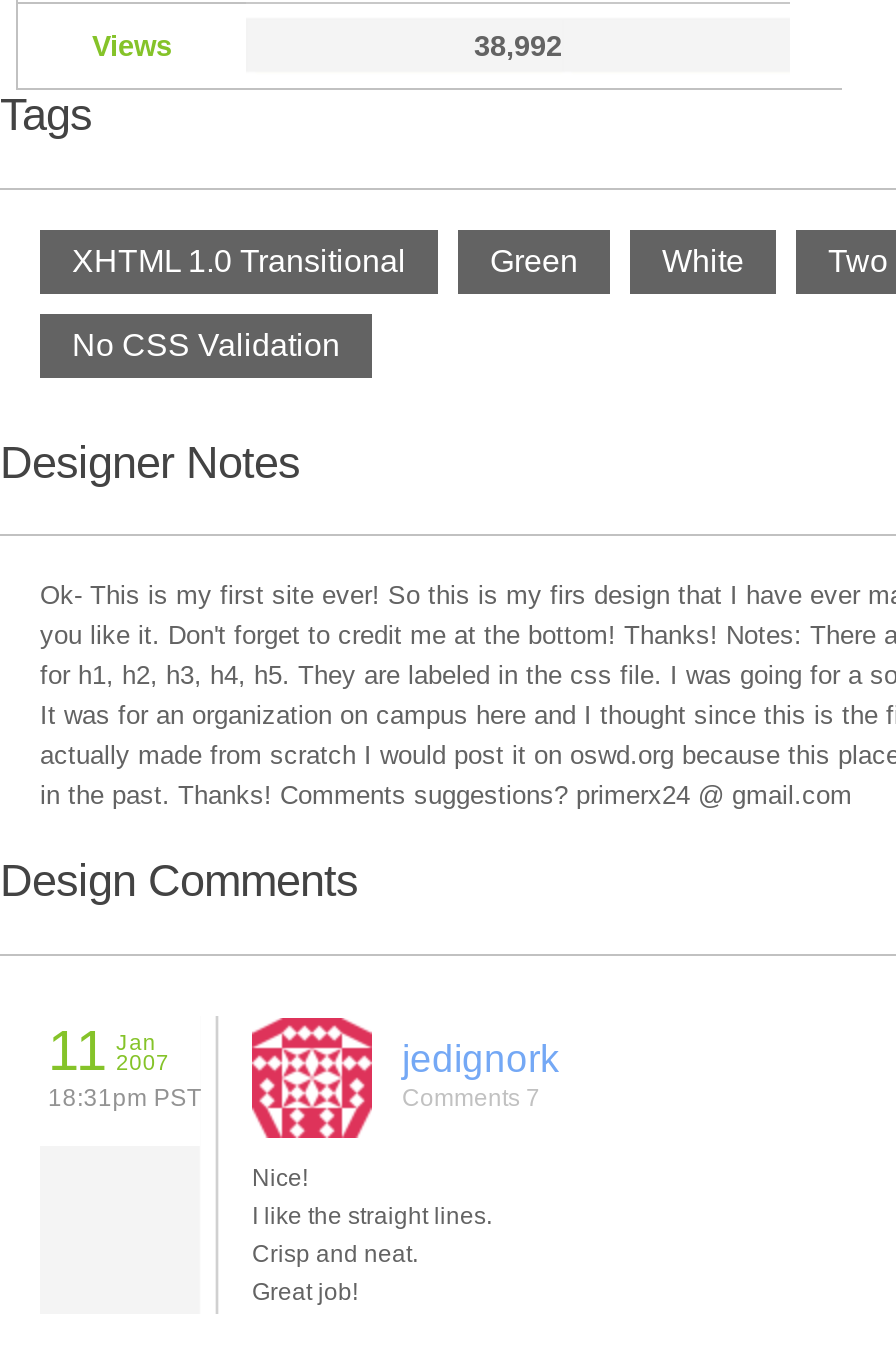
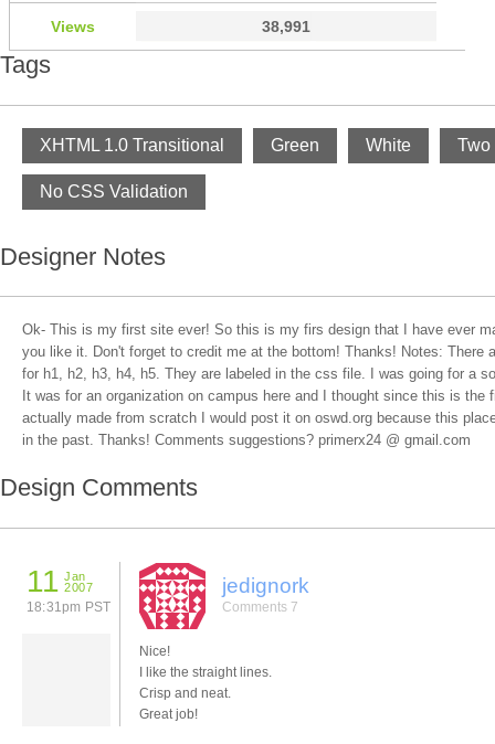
- 38,992
+ 38,991
